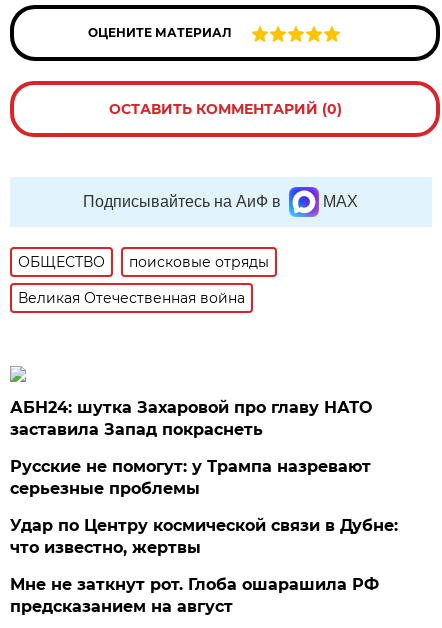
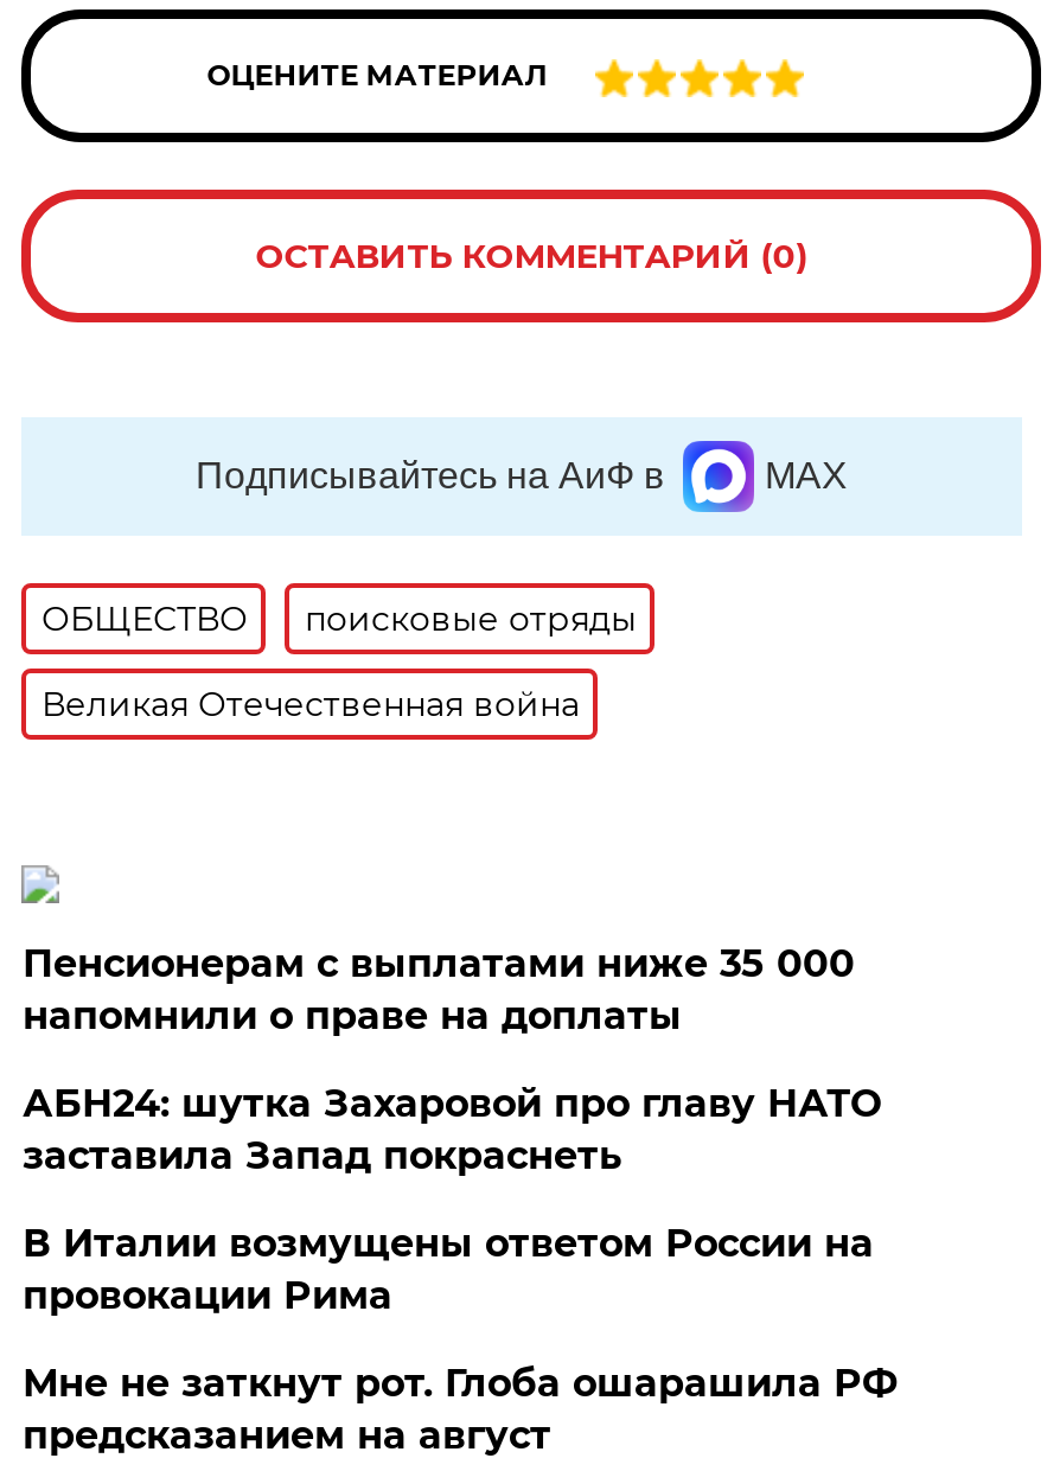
+ Пенсионерам с выплатами ниже 35 000
+ напомнили о праве на доплаты

moved down: АБН24: шутка Захаровой про главу НАТО | заставила Запад покраснеть

- Русские не помогут: у Трампа назревают
- серьезные проблемы
- Удар по Центру космической связи в Дубне:
- что известно, жертвы
+ В Италии возмущены ответом России на
+ провокации Рима
